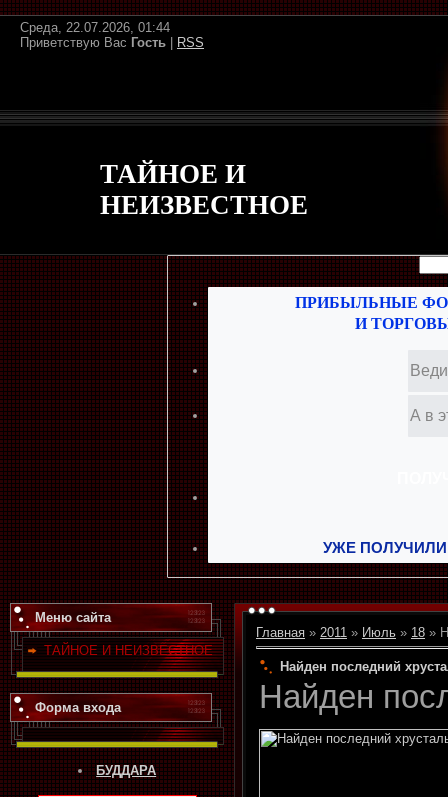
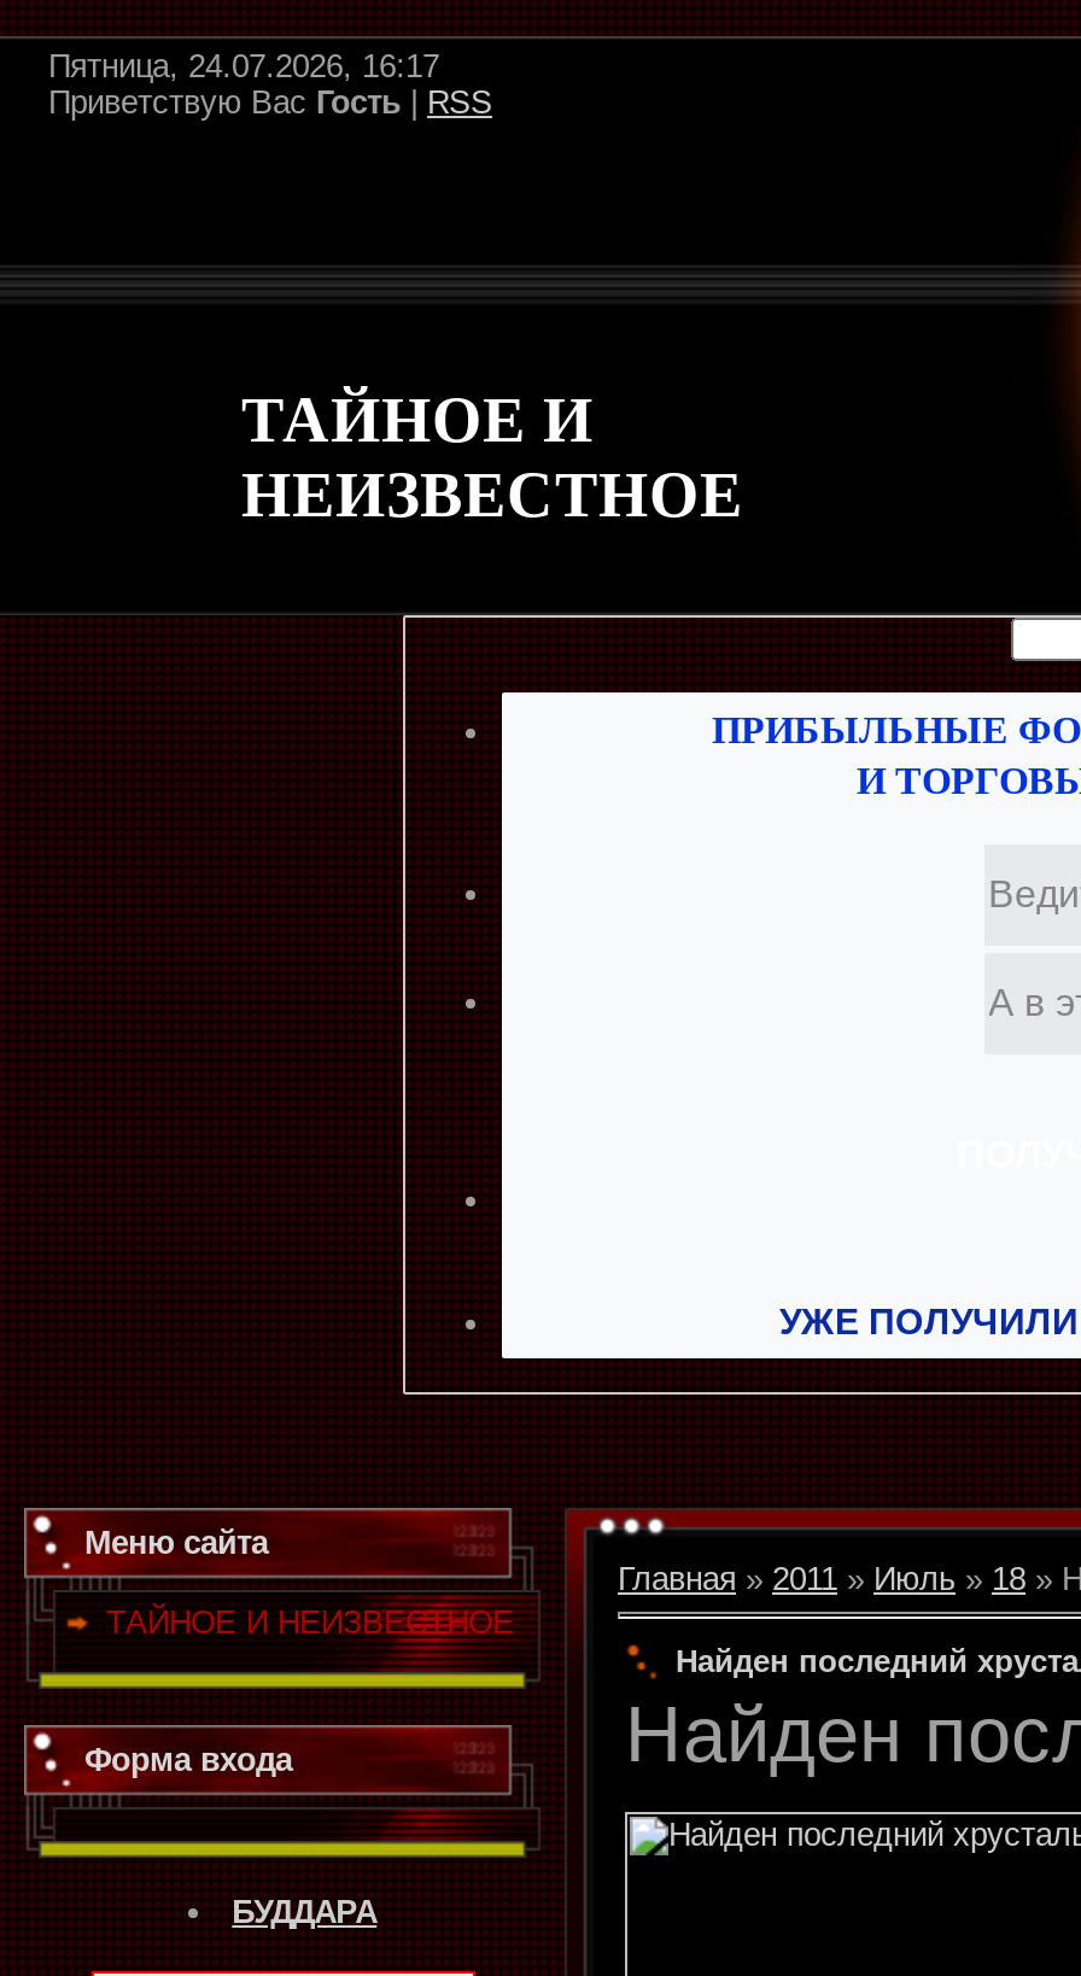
- Среда, 22.07.2026, 01:44
+ Пятница, 24.07.2026, 16:17
